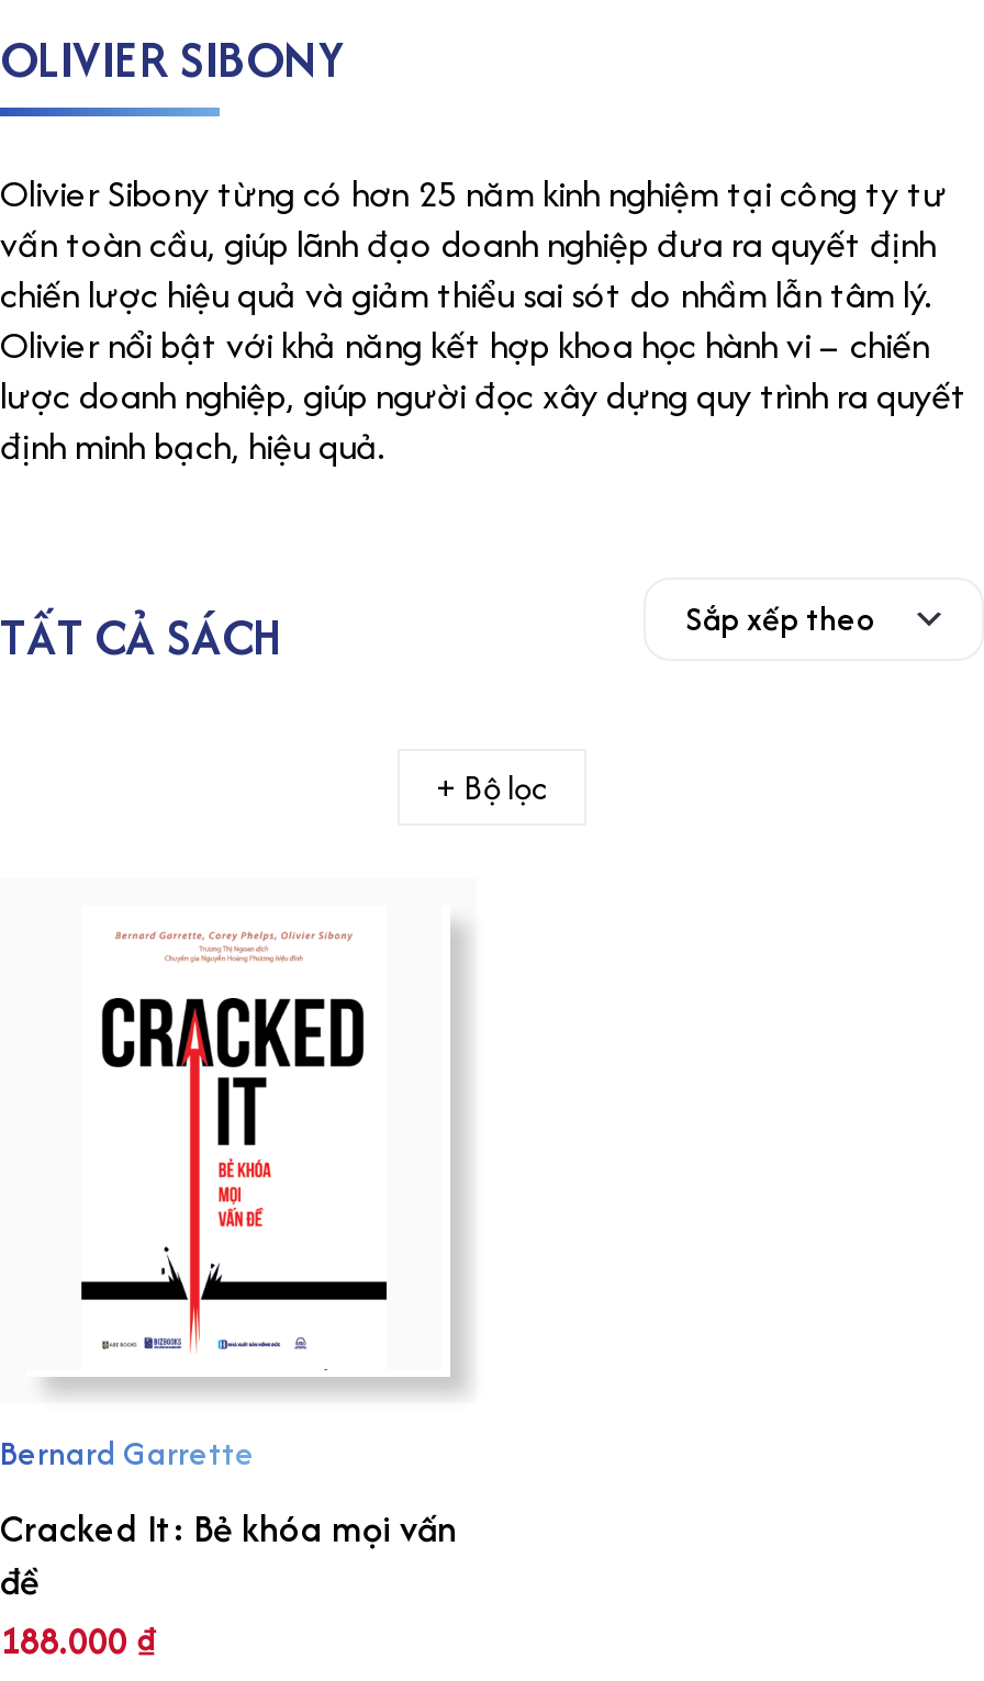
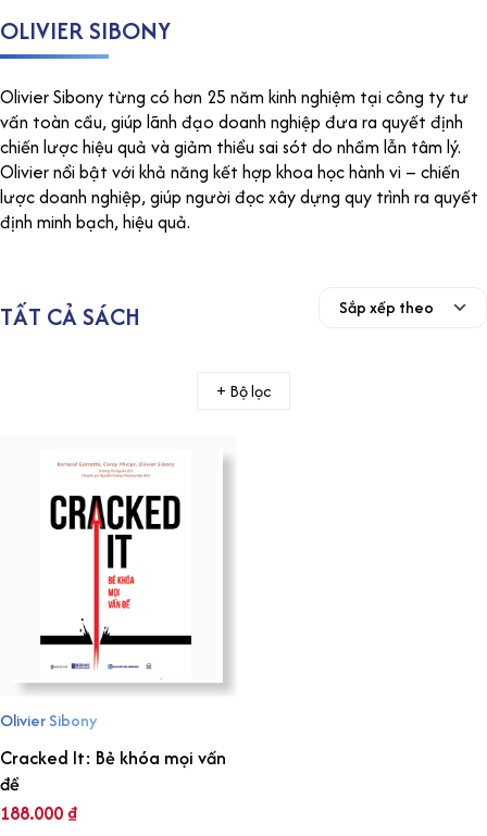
- Bernard Garrette
+ Olivier Sibony
